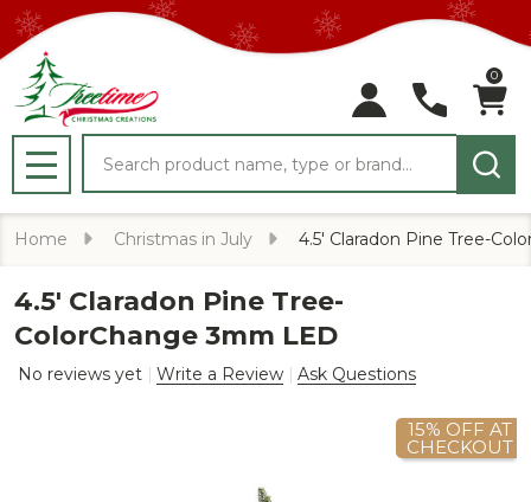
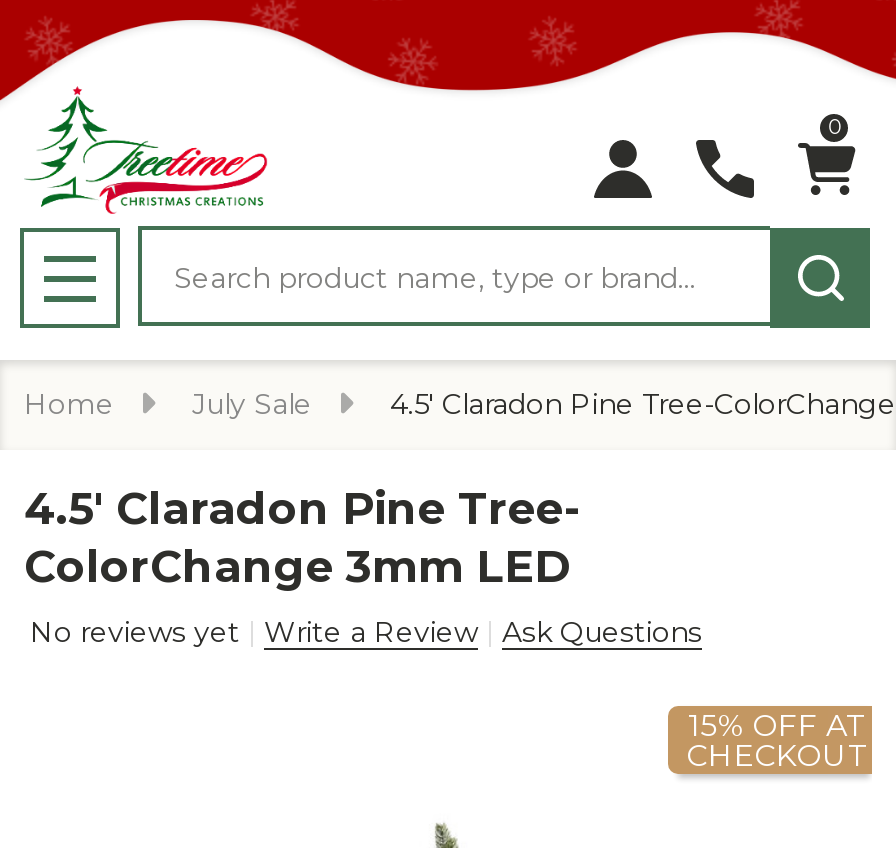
- Christmas in July
+ July Sale
